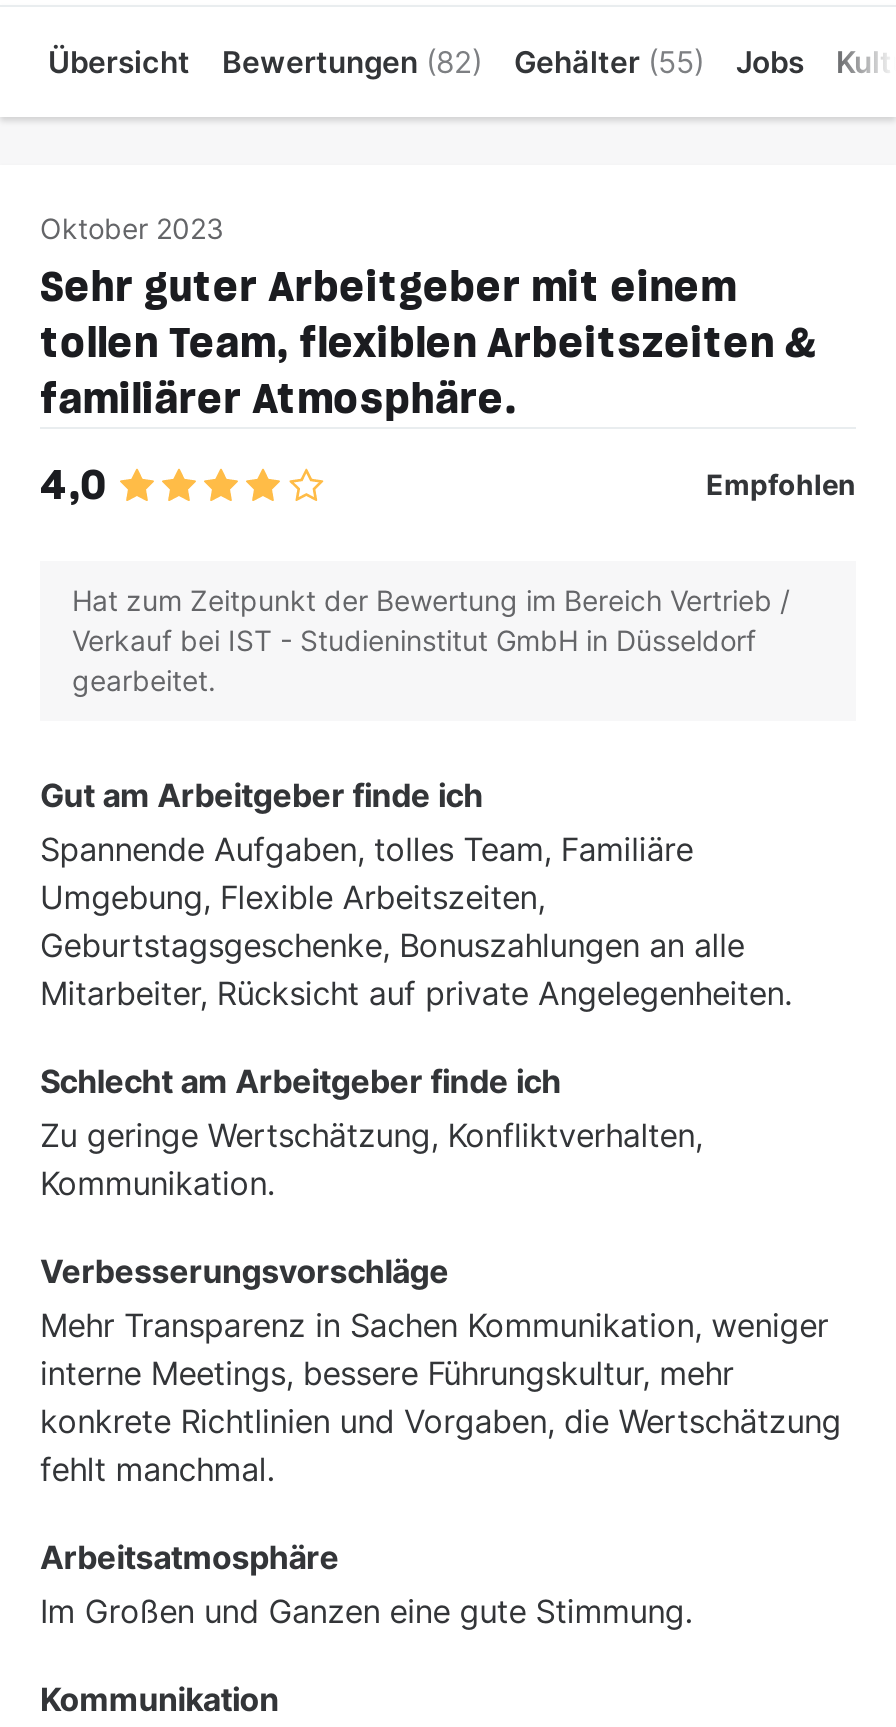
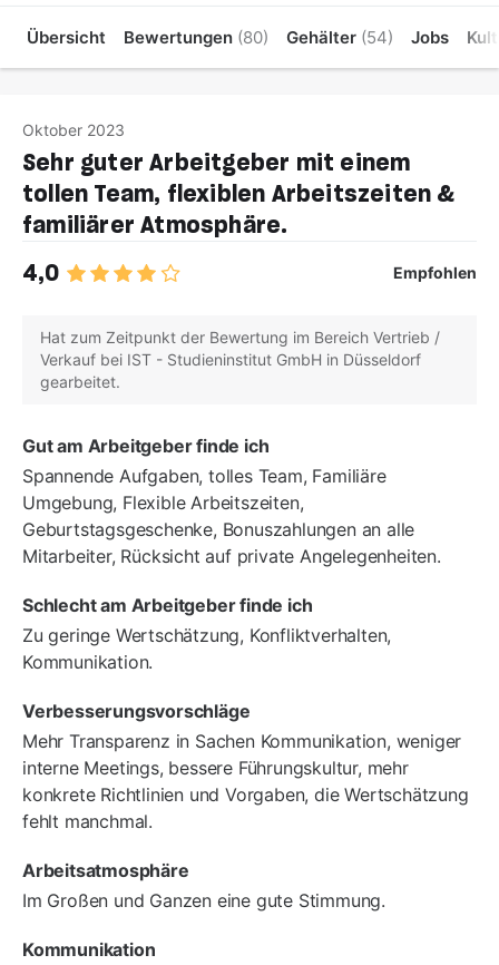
- Bewertungen (82)
+ Bewertungen (80)

- Gehälter (55)
+ Gehälter (54)
